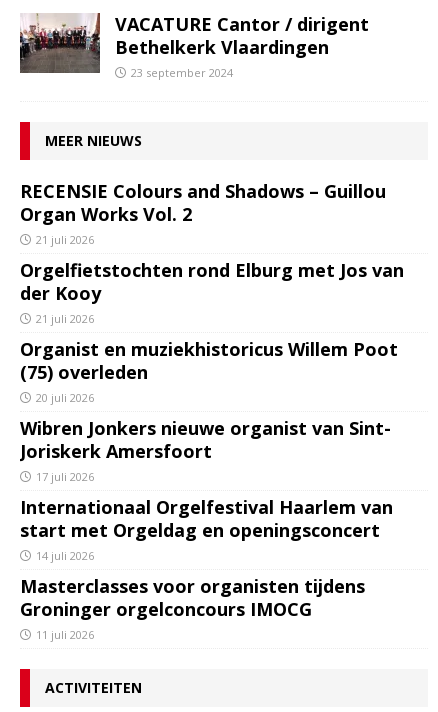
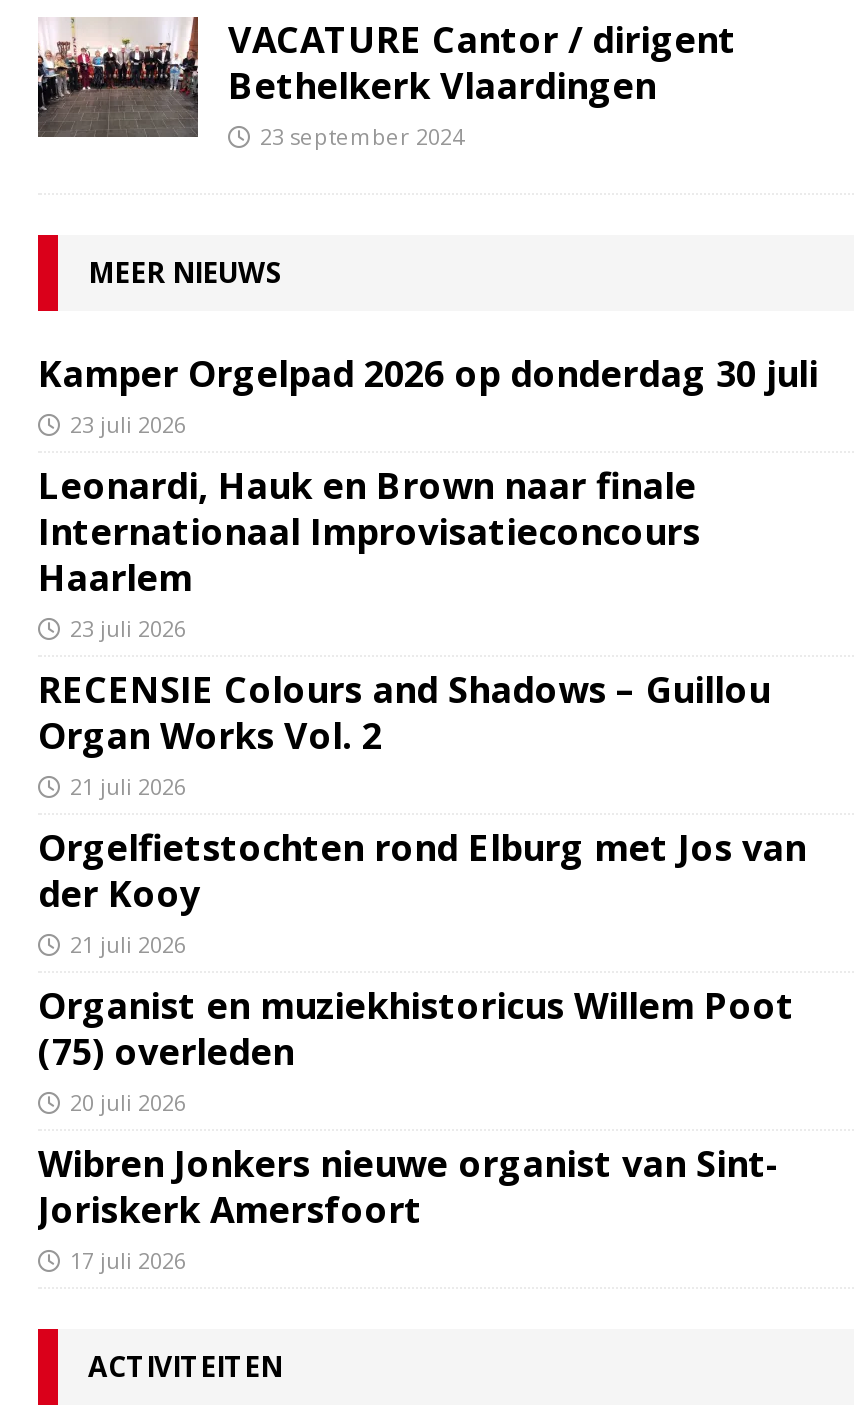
+ Kamper Orgelpad 2026 op donderdag 30 juli
+ 23 juli 2026
+ Leonardi, Hauk en Brown naar finale
+ Internationaal Improvisatieconcours
+ Haarlem
+ 23 juli 2026

moved down: RECENSIE Colours and Shadows – Guillou | Organ Works Vol. 2 | 21 juli 2026 | ... | Joriskerk Amersfoort | 17 juli 2026

- Internationaal Orgelfestival Haarlem van
- start met Orgeldag en openingsconcert
- 14 juli 2026
- Masterclasses voor organisten tijdens
- Groninger orgelconcours IMOCG
- 11 juli 2026
